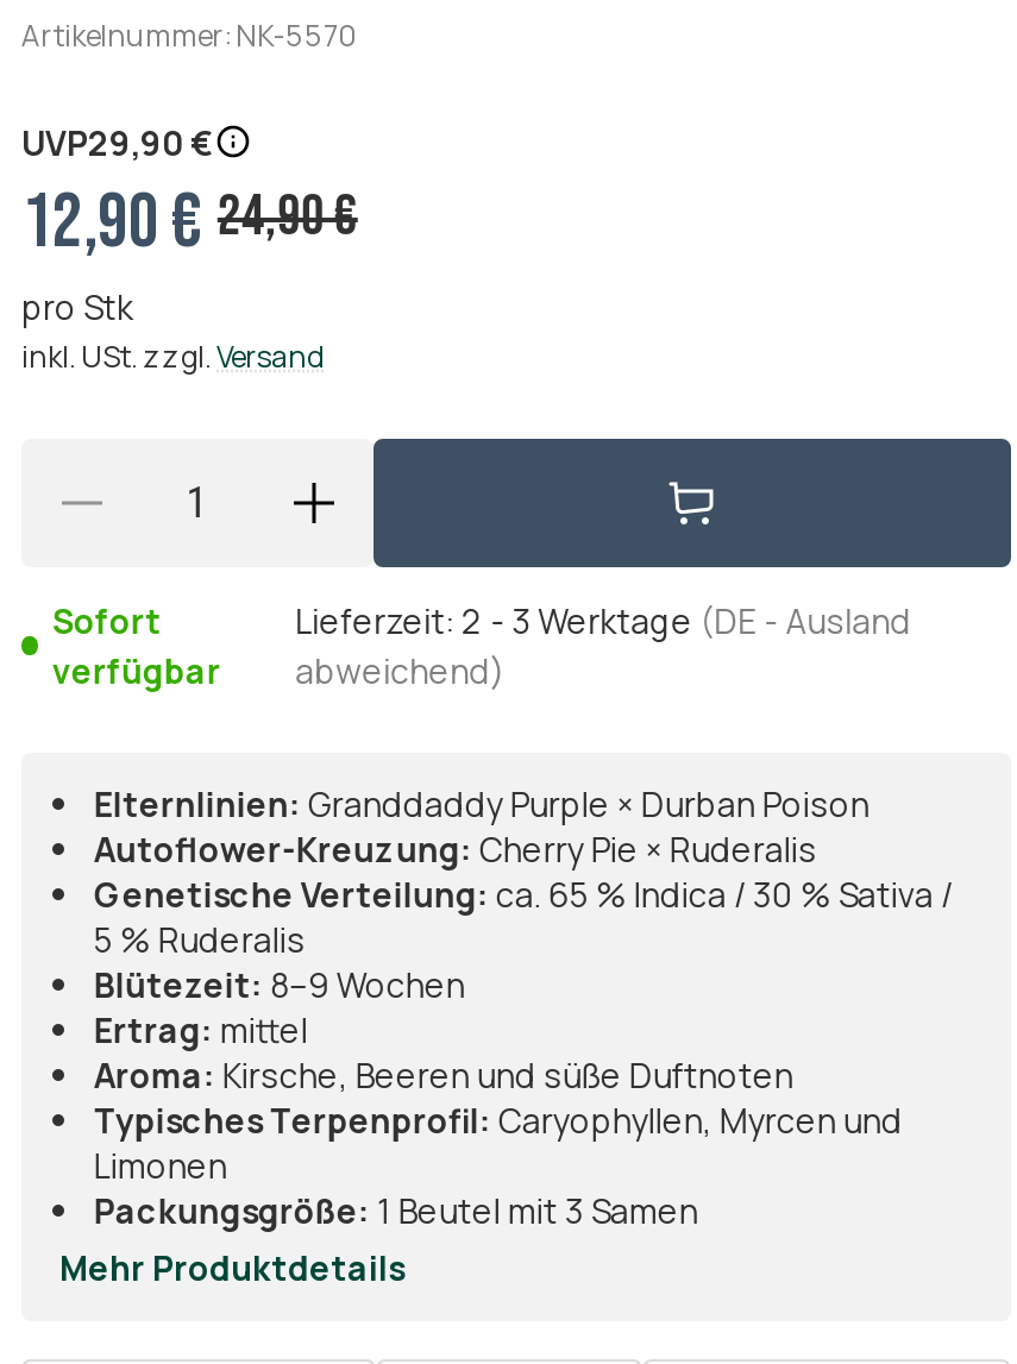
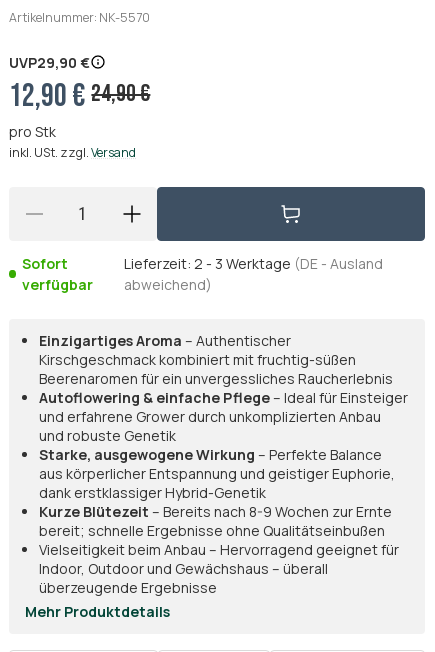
- Elternlinien: Granddaddy Purple × Durban Poison
- Autoflower-Kreuzung: Cherry Pie × Ruderalis
- Genetische Verteilung: ca. 65 % Indica / 30 % Sativa /
- 5 % Ruderalis
- Blütezeit: 8–9 Wochen
- Ertrag: mittel
- Aroma: Kirsche, Beeren und süße Duftnoten
- Typisches Terpenprofil: Caryophyllen, Myrcen und
- Limonen
- Packungsgröße: 1 Beutel mit 3 Samen
+ Einzigartiges Aroma – Authentischer
+ Kirschgeschmack kombiniert mit fruchtig-süßen
+ Beerenaromen für ein unvergessliches Raucherlebnis
+ Autoflowering & einfache Pflege – Ideal für Einsteiger
+ und erfahrene Grower durch unkomplizierten Anbau
+ und robuste Genetik
+ Starke, ausgewogene Wirkung – Perfekte Balance
+ aus körperlicher Entspannung und geistiger Euphorie,
+ dank erstklassiger Hybrid-Genetik
+ Kurze Blütezeit – Bereits nach 8-9 Wochen zur Ernte
+ bereit; schnelle Ergebnisse ohne Qualitätseinbußen
+ Vielseitigkeit beim Anbau – Hervorragend geeignet für
+ Indoor, Outdoor und Gewächshaus – überall
+ überzeugende Ergebnisse
